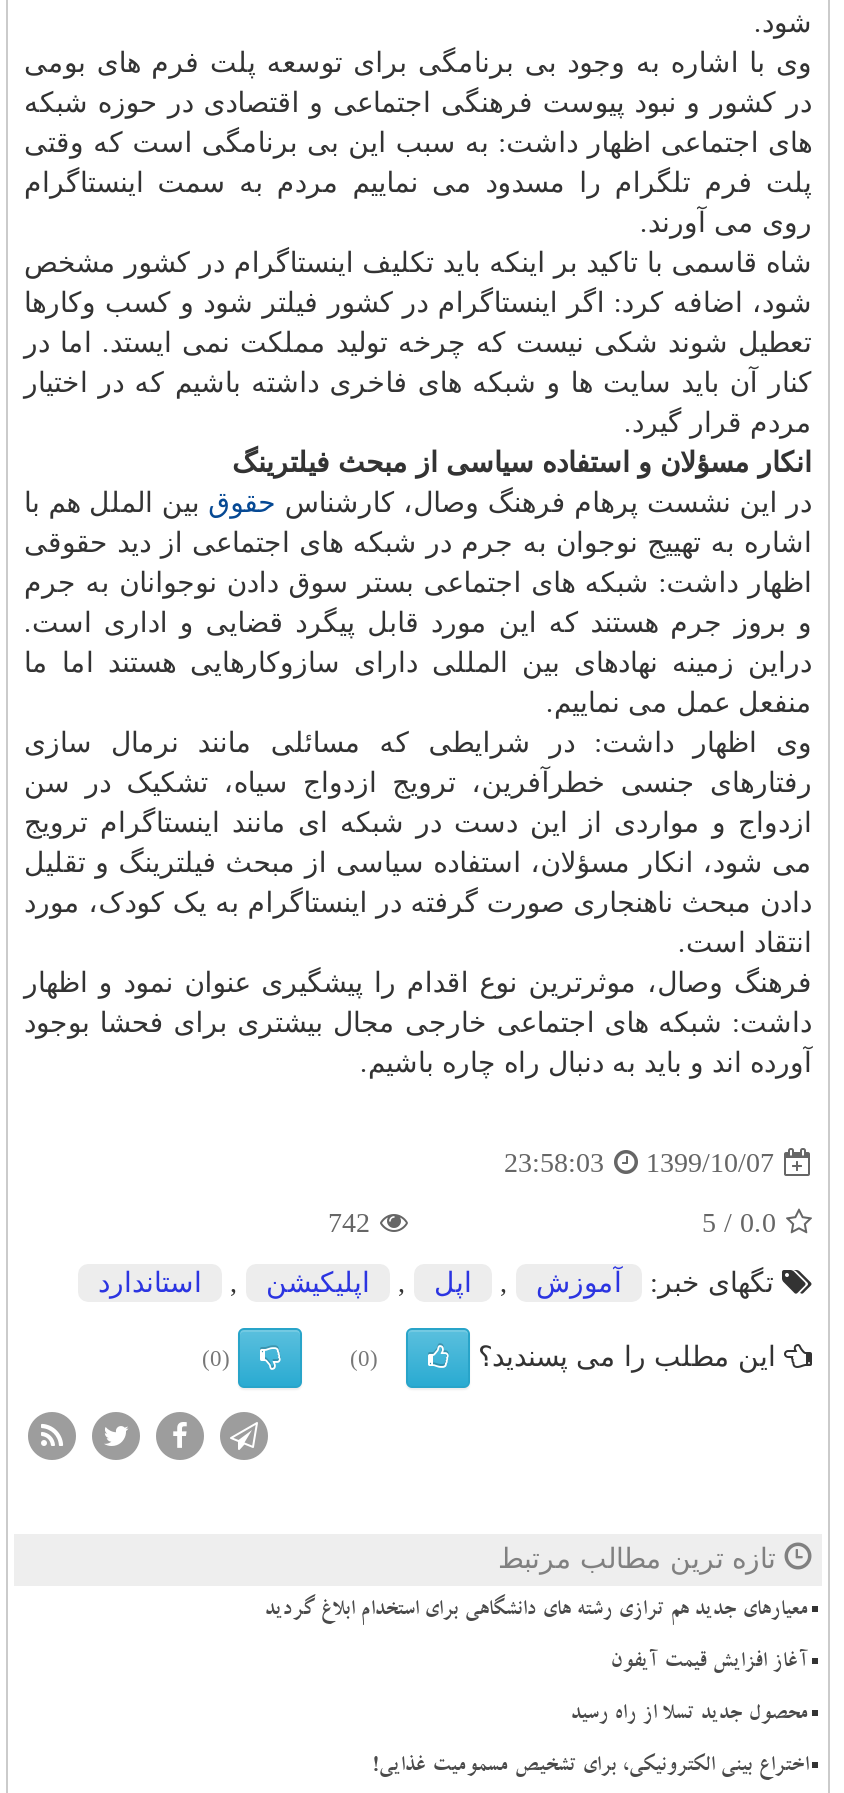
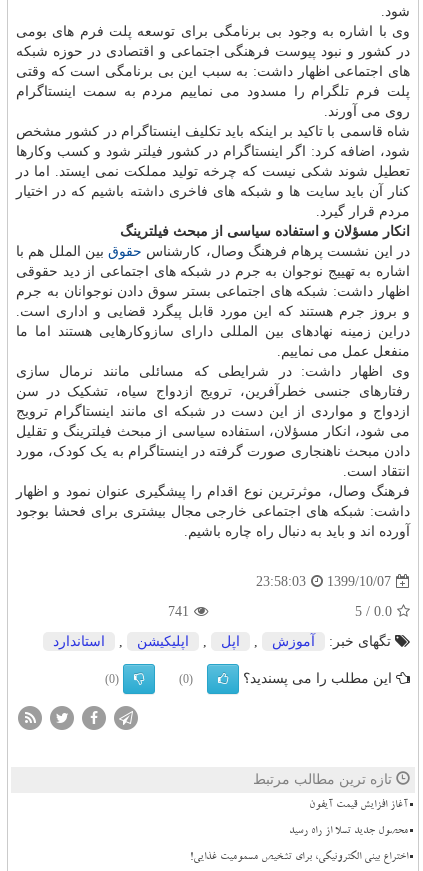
- 742
+ 741

- معیارهای جدید هم ترازی رشته های دانشگاهی برای استخدام ابلاغ گردید
